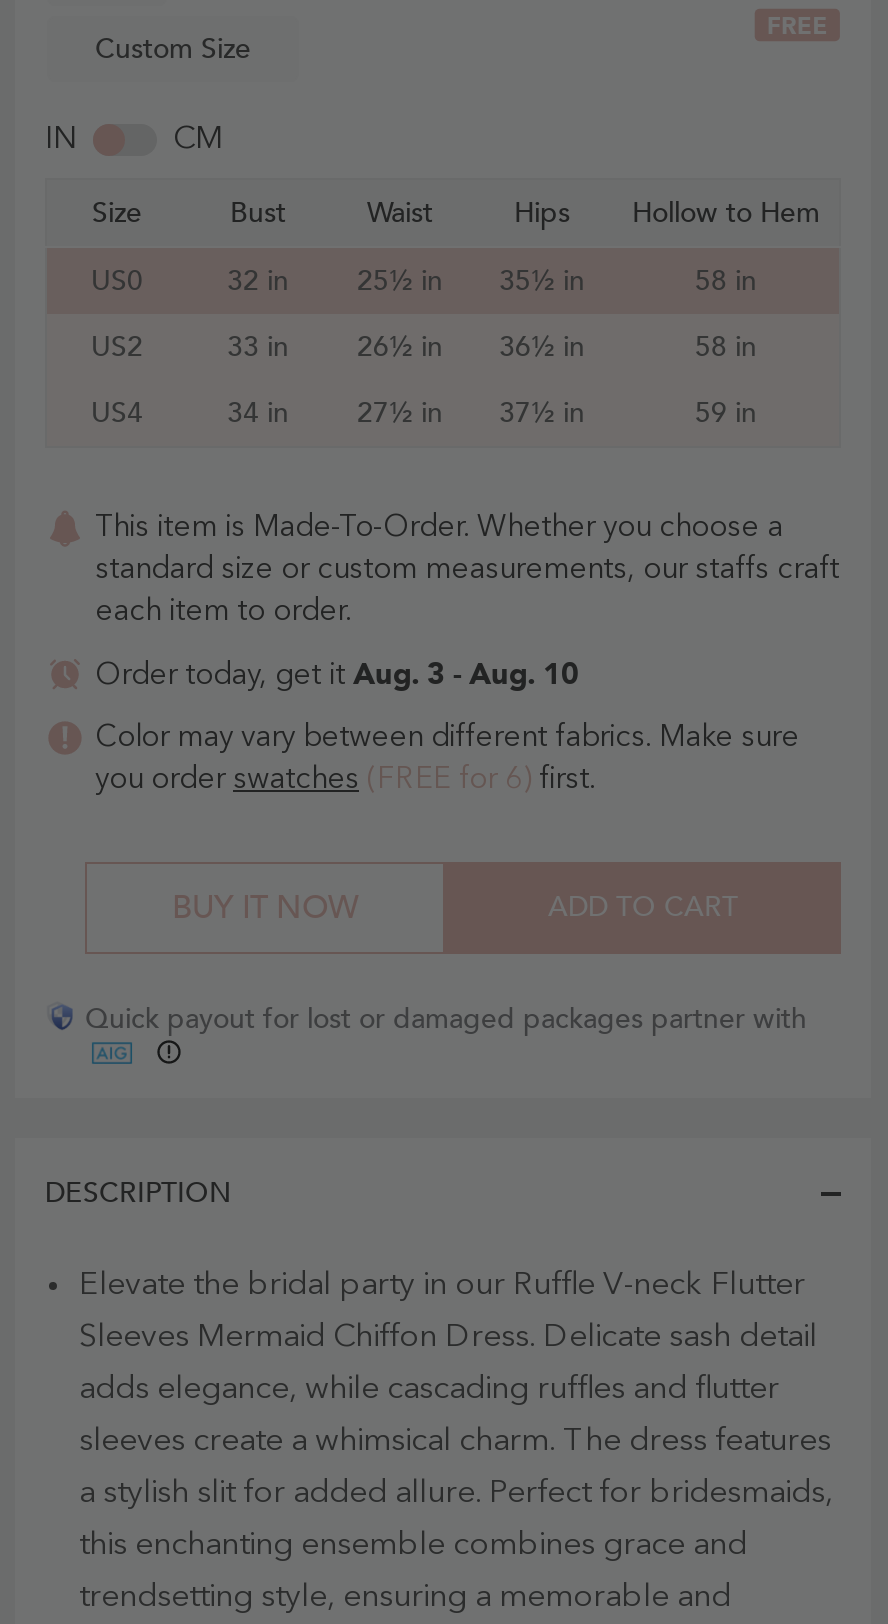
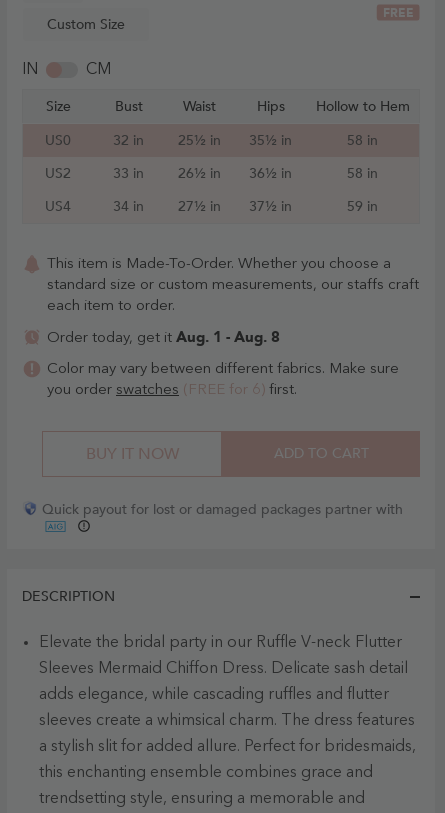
- Order today, get it Aug. 3 - Aug. 10
+ Order today, get it Aug. 1 - Aug. 8
